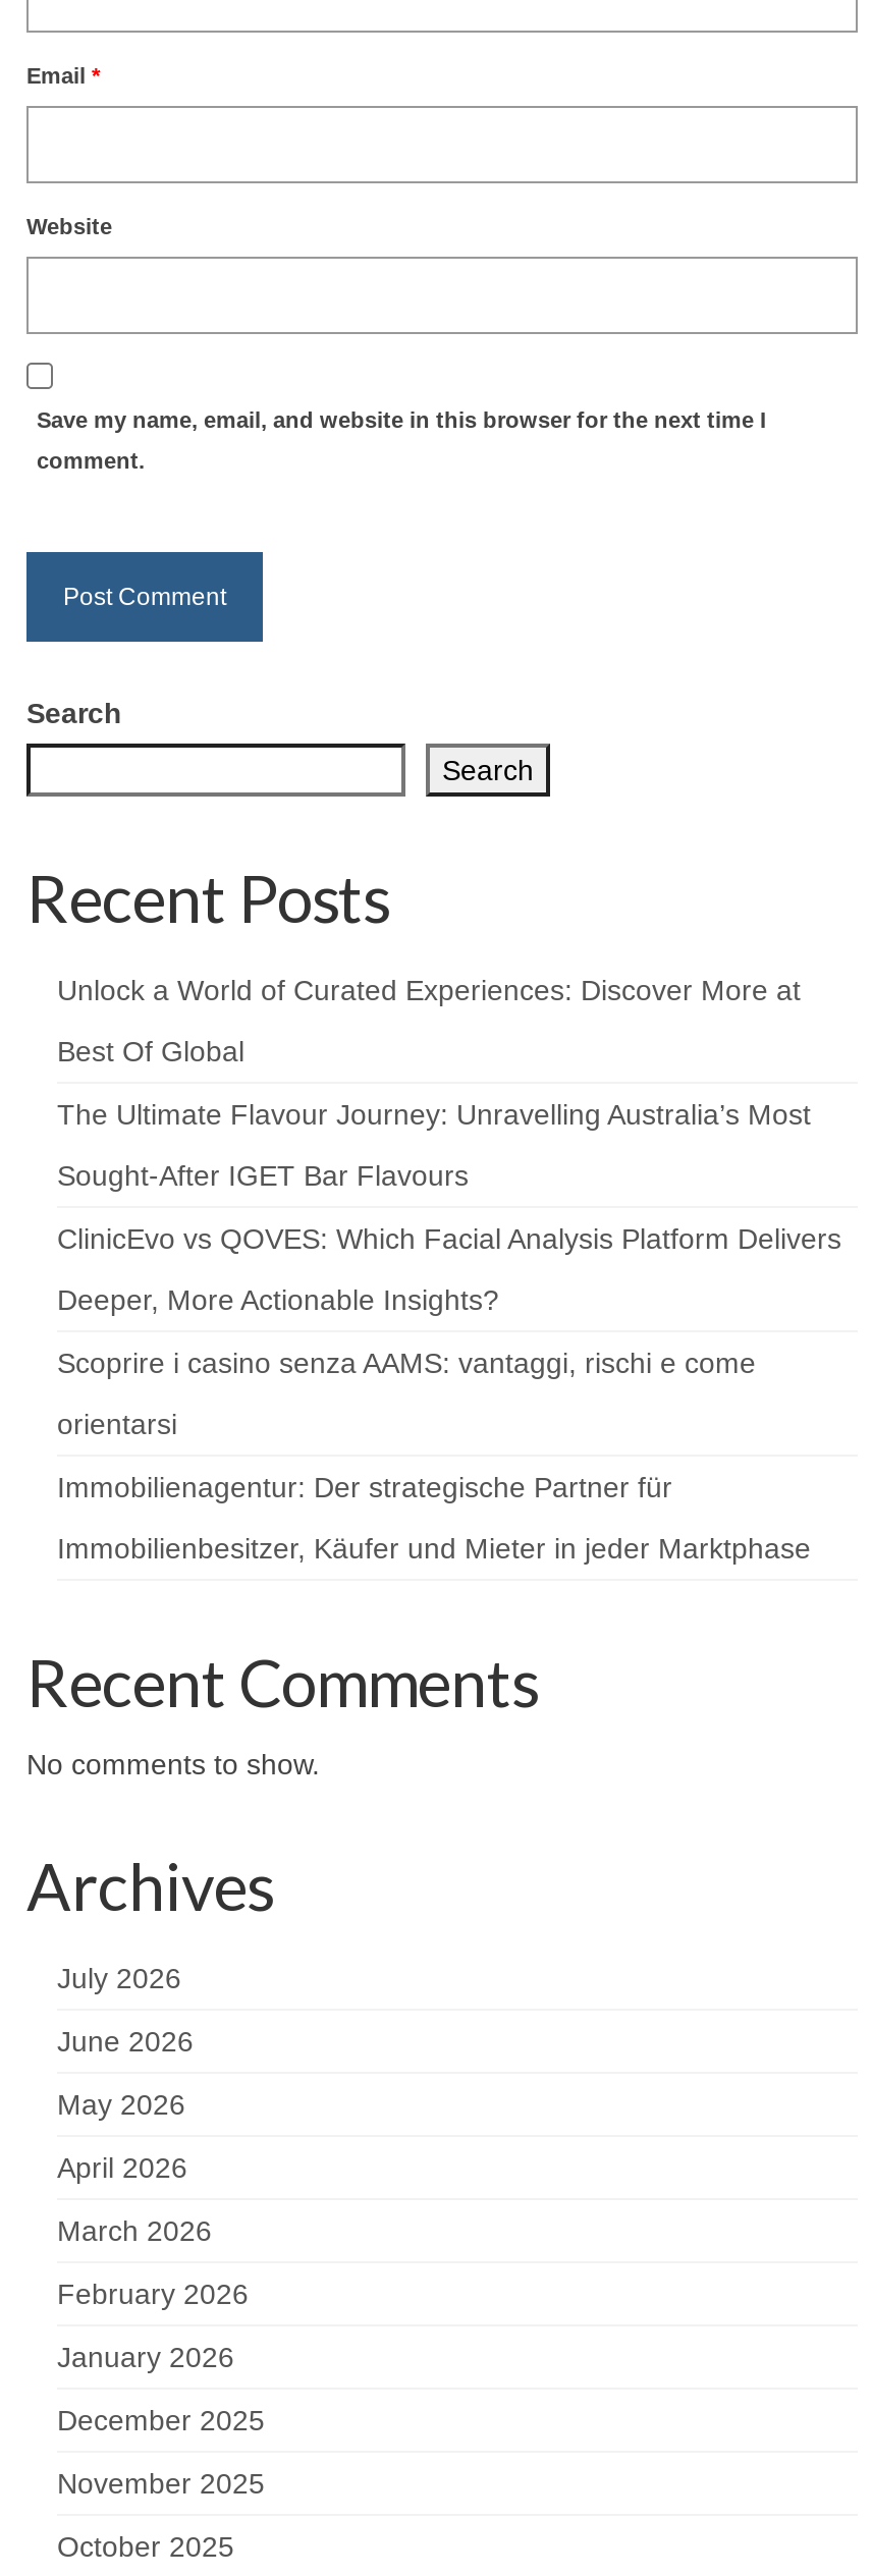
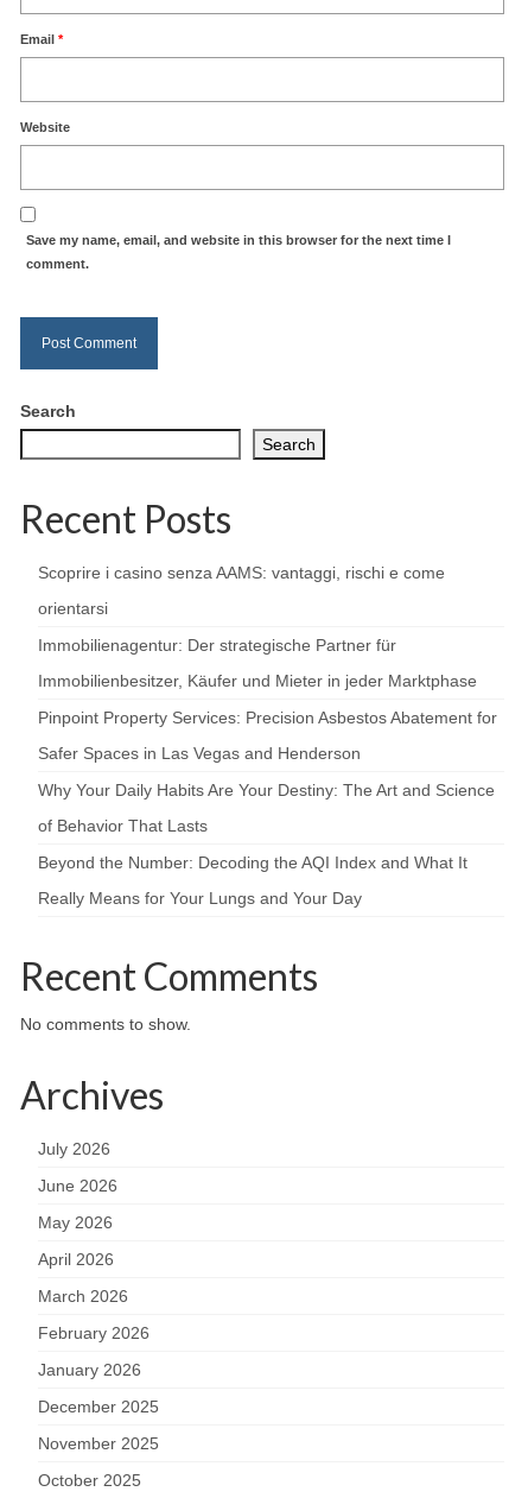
- Unlock a World of Curated Experiences: Discover More at
- Best Of Global
- The Ultimate Flavour Journey: Unravelling Australia’s Most
- Sought-After IGET Bar Flavours
- ClinicEvo vs QOVES: Which Facial Analysis Platform Delivers
- Deeper, More Actionable Insights?

moved up: Scoprire i casino senza AAMS: vantaggi, rischi e come | orientarsi | Immobilienagentur: Der strategische Partner für | Immobilienbesitzer, Käufer und Mieter in jeder Marktphase

+ Pinpoint Property Services: Precision Asbestos Abatement for
+ Safer Spaces in Las Vegas and Henderson
+ Why Your Daily Habits Are Your Destiny: The Art and Science
+ of Behavior That Lasts
+ Beyond the Number: Decoding the AQI Index and What It
+ Really Means for Your Lungs and Your Day
